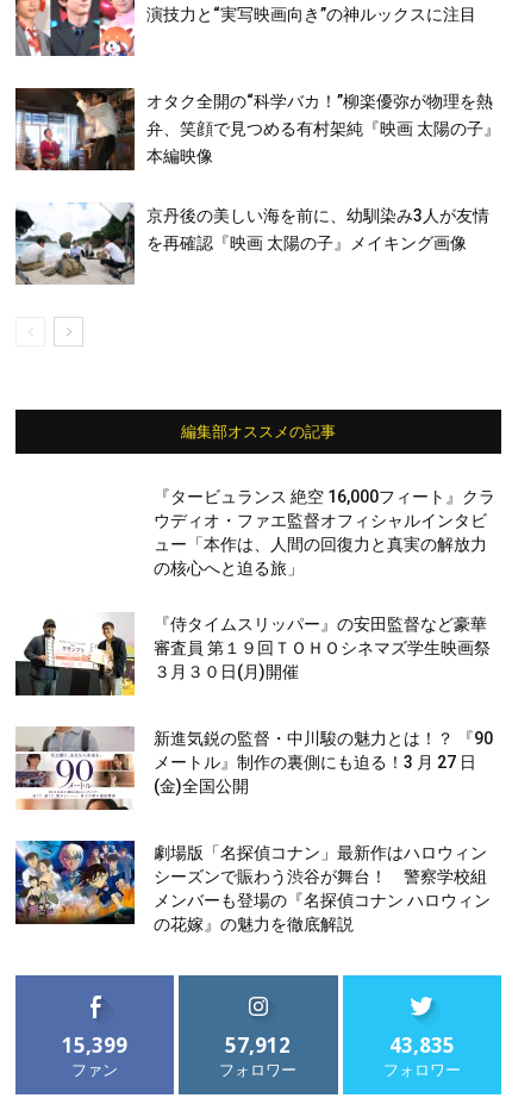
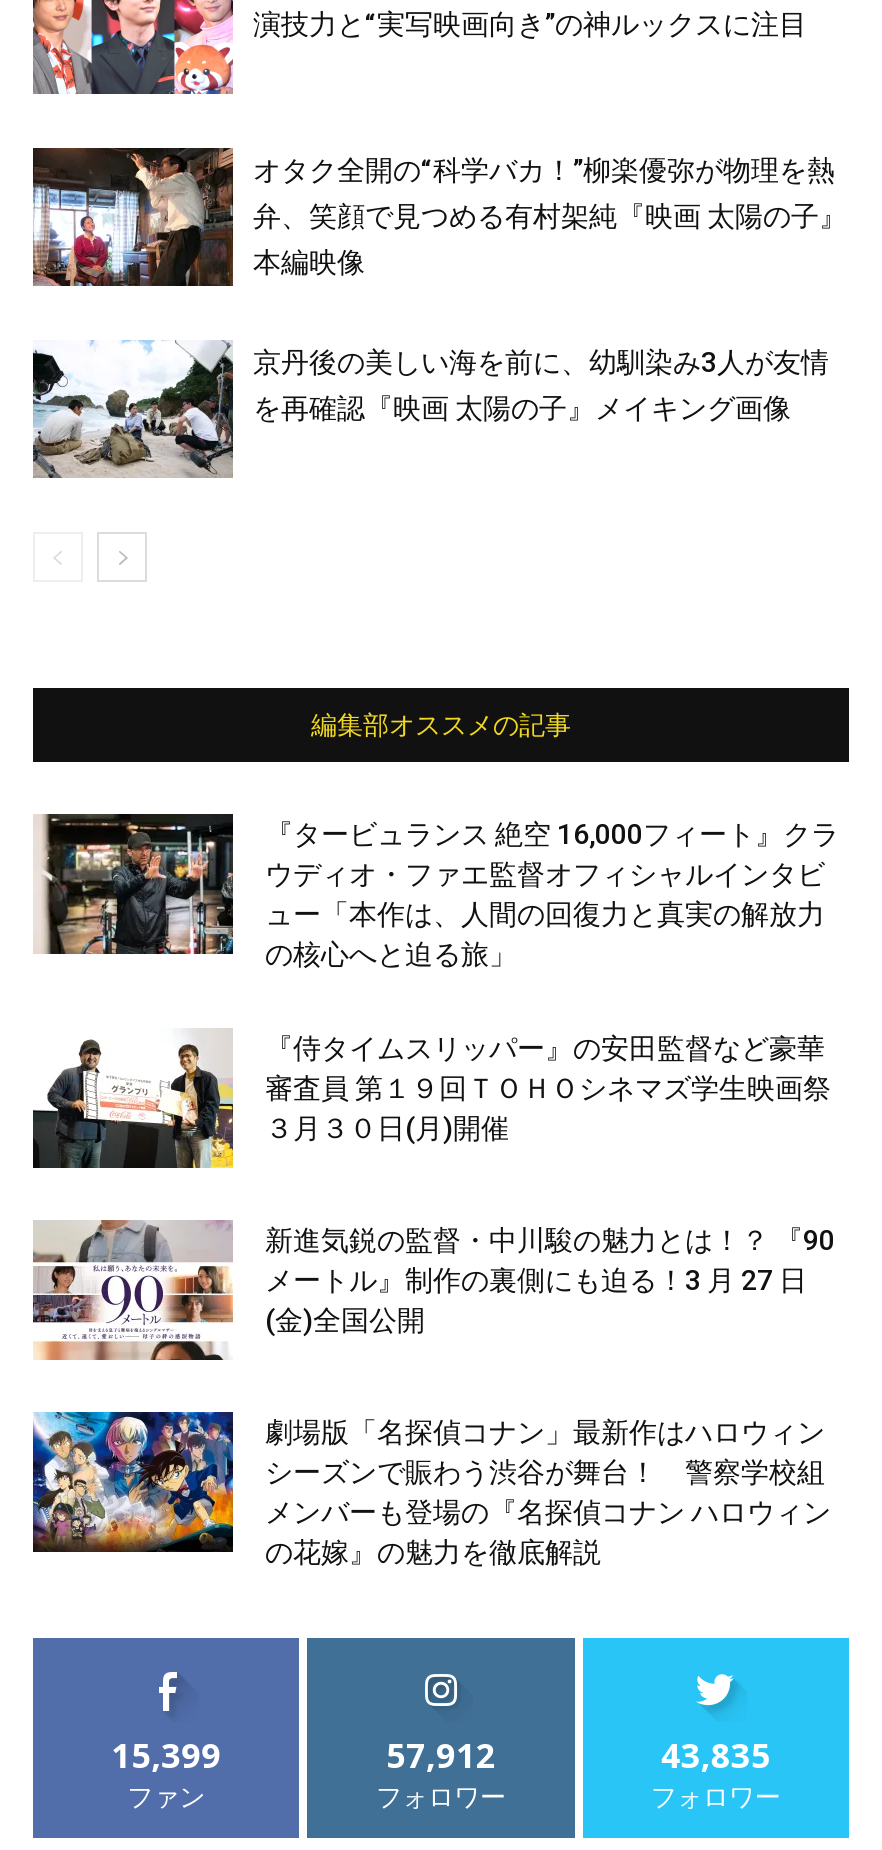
+ [image]
